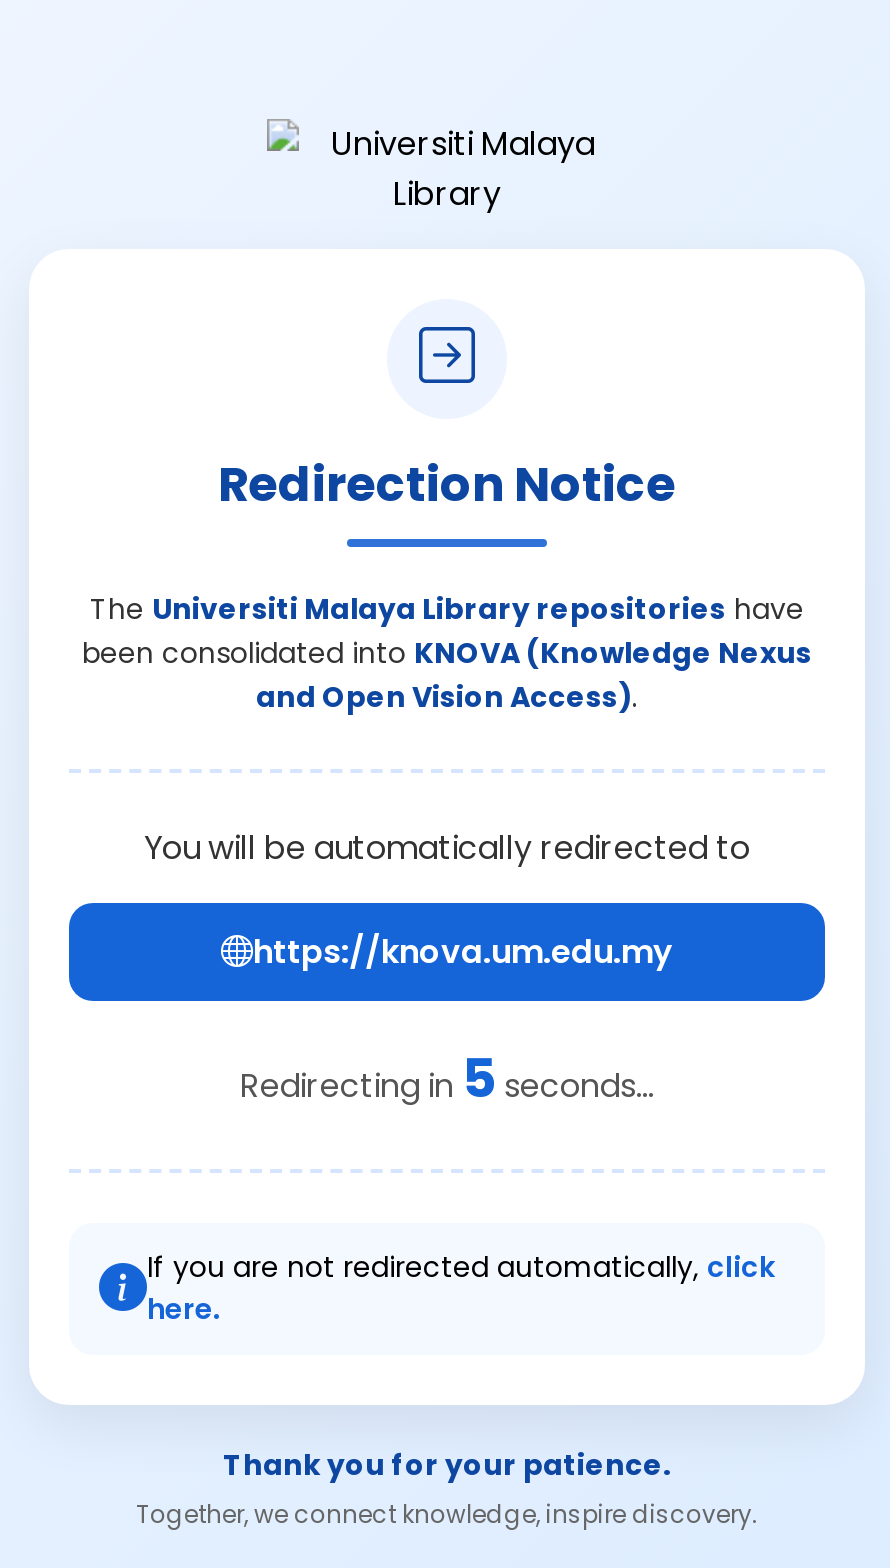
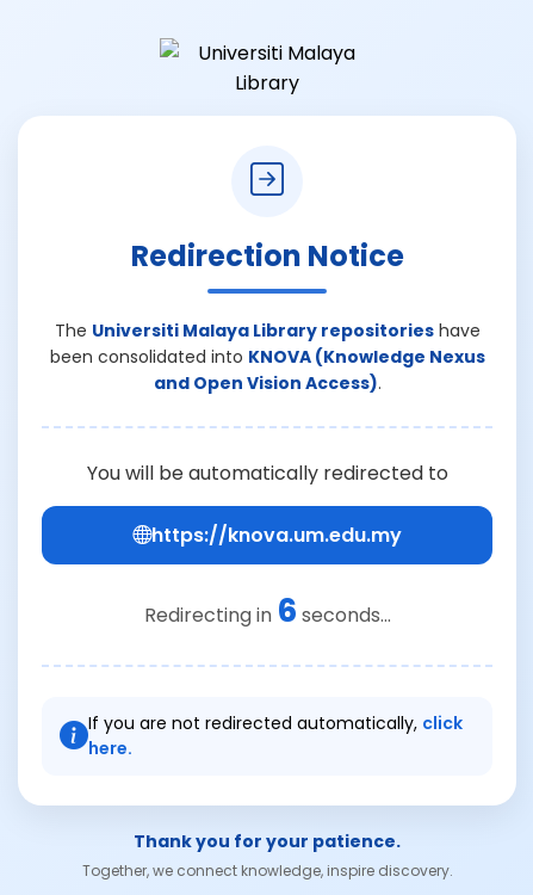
- Redirecting in 5seconds...
+ Redirecting in 6seconds...
